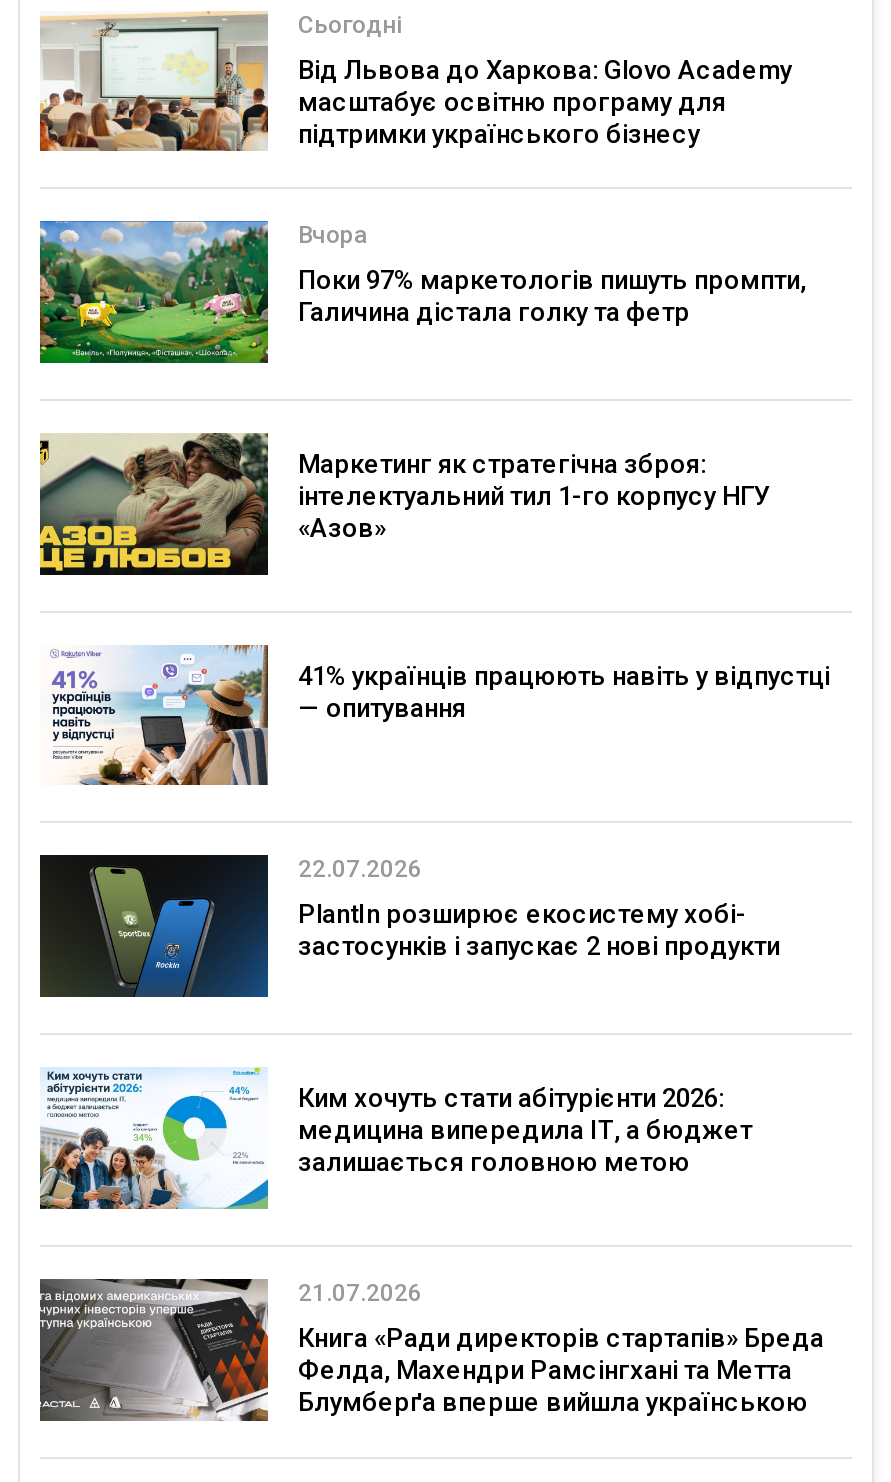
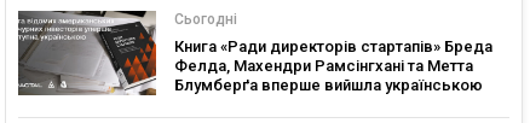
- [image]
- Від Львова до Харкова: Glovo Academy
- масштабує освітню програму для
- підтримки українського бізнесу
- Вчора
- Поки 97% маркетологів пишуть промпти,
- Галичина дістала голку та фетр

- [image]

- [image]
- Маркетинг як стратегічна зброя:
- інтелектуальний тил 1-го корпусу НГУ
- «Азов»

- [image]
- 41% українців працюють навіть у відпустці
- — опитування

- [image]
- 22.07.2026
- PlantIn розширює екосистему хобі-
- застосунків і запускає 2 нові продукти

- [image]
- Ким хочуть стати абітурієнти 2026:
- медицина випередила ІТ, а бюджет
- залишається головною метою

- 21.07.2026
